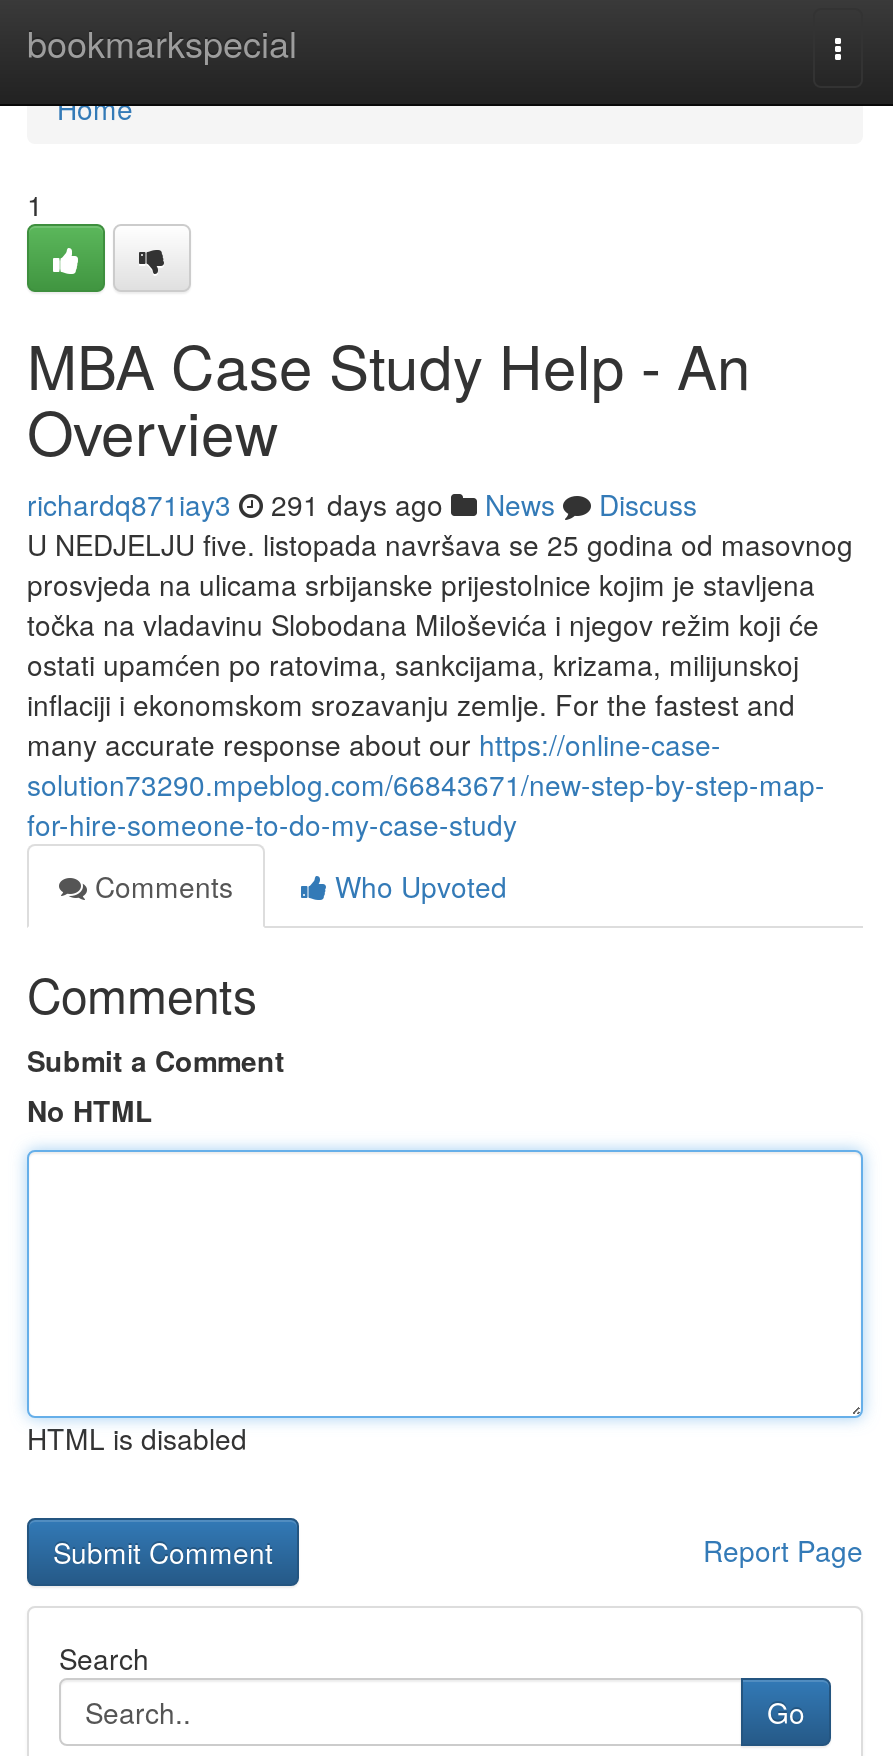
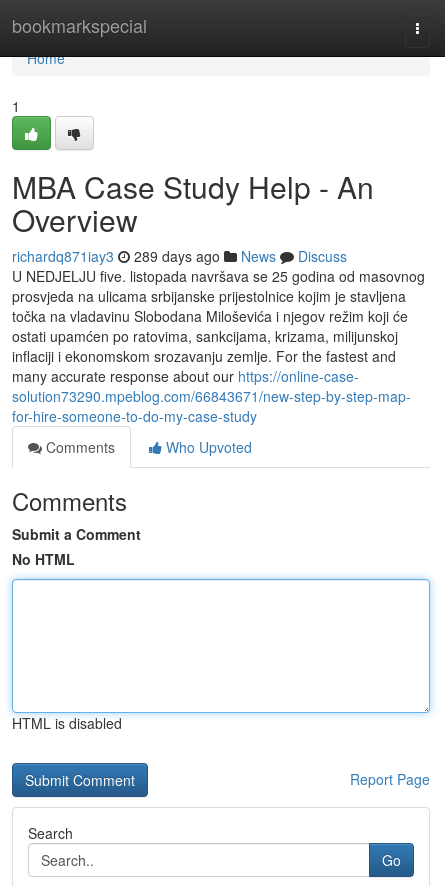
- richardq871iay3 291 days ago News Discuss
+ richardq871iay3 289 days ago News Discuss
